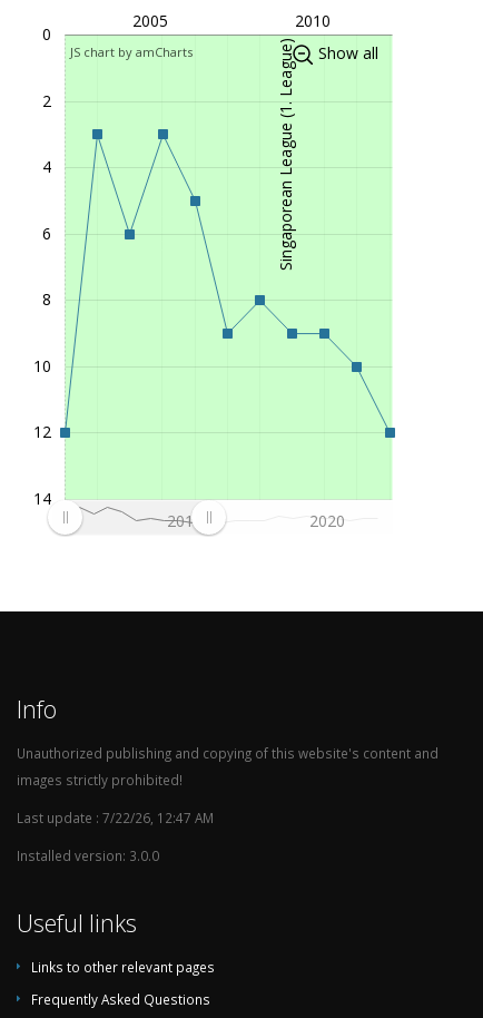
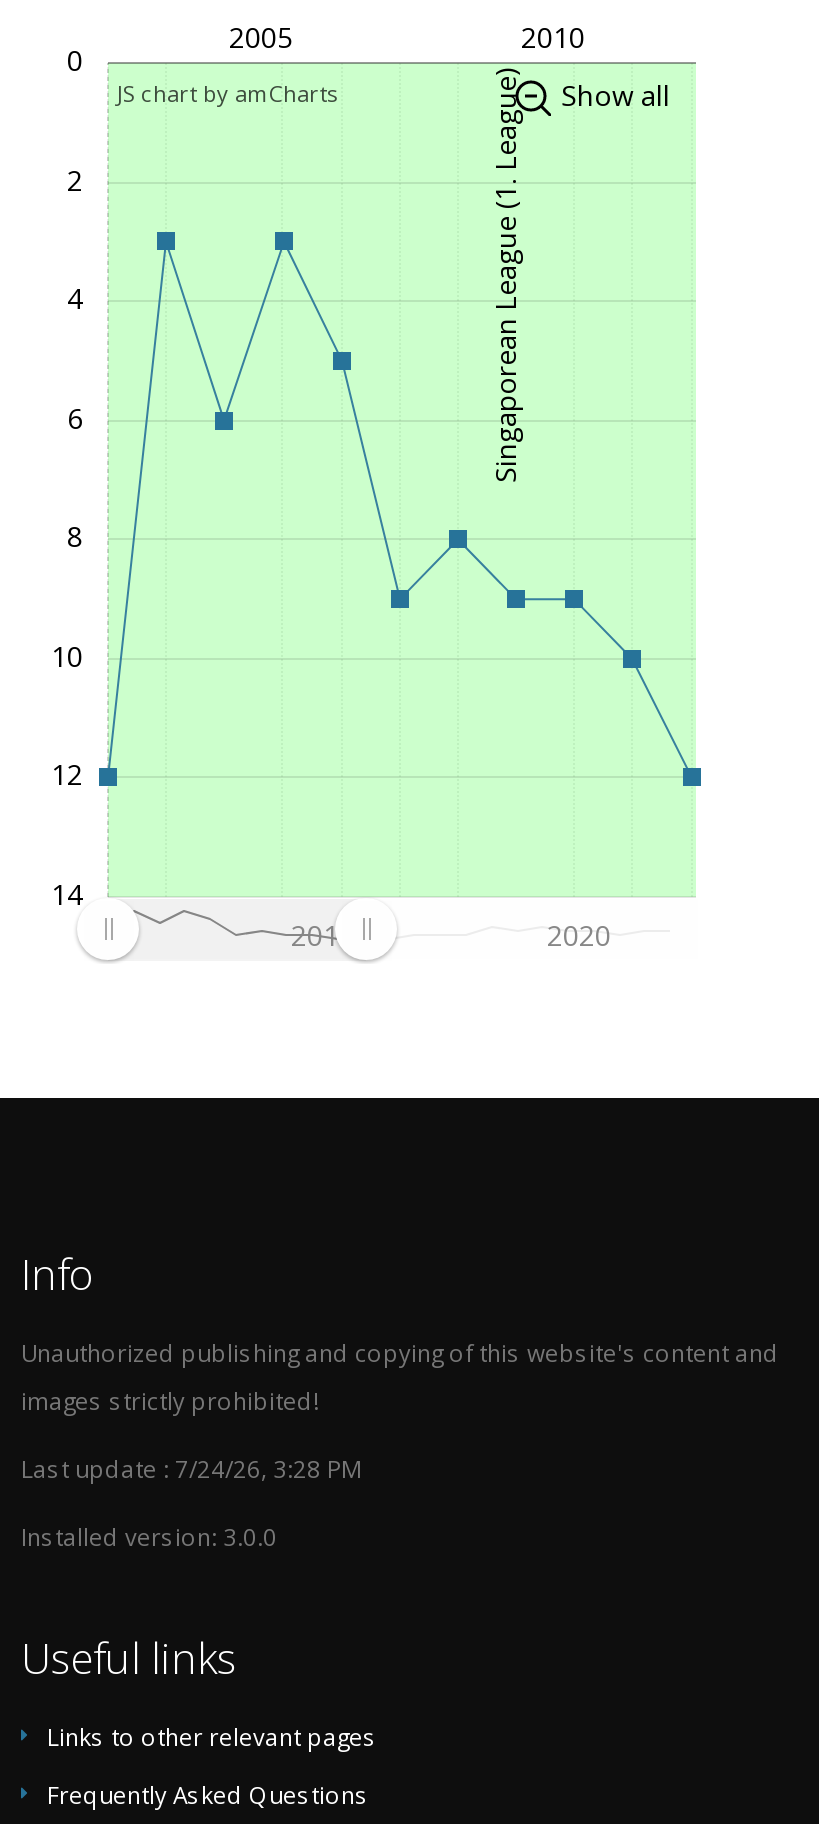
- Last update : 7/22/26, 12:47 AM
+ Last update : 7/24/26, 3:28 PM
